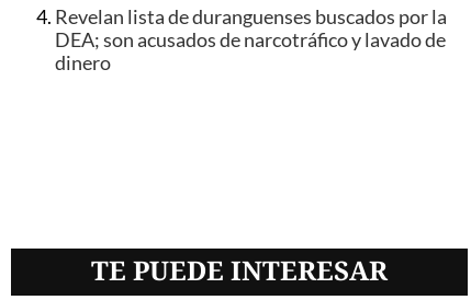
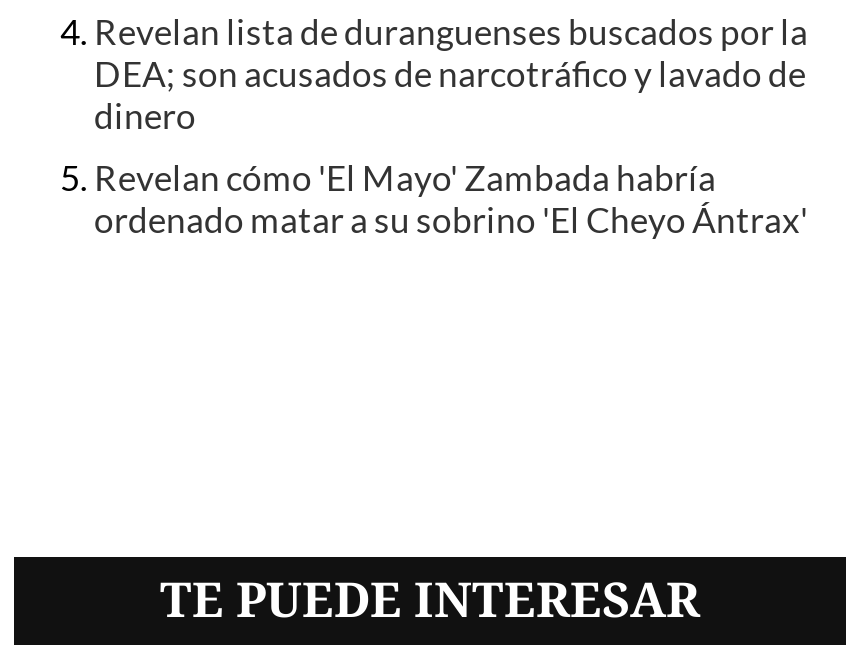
+ Revelan cómo 'El Mayo' Zambada habría
+ ordenado matar a su sobrino 'El Cheyo Ántrax'
